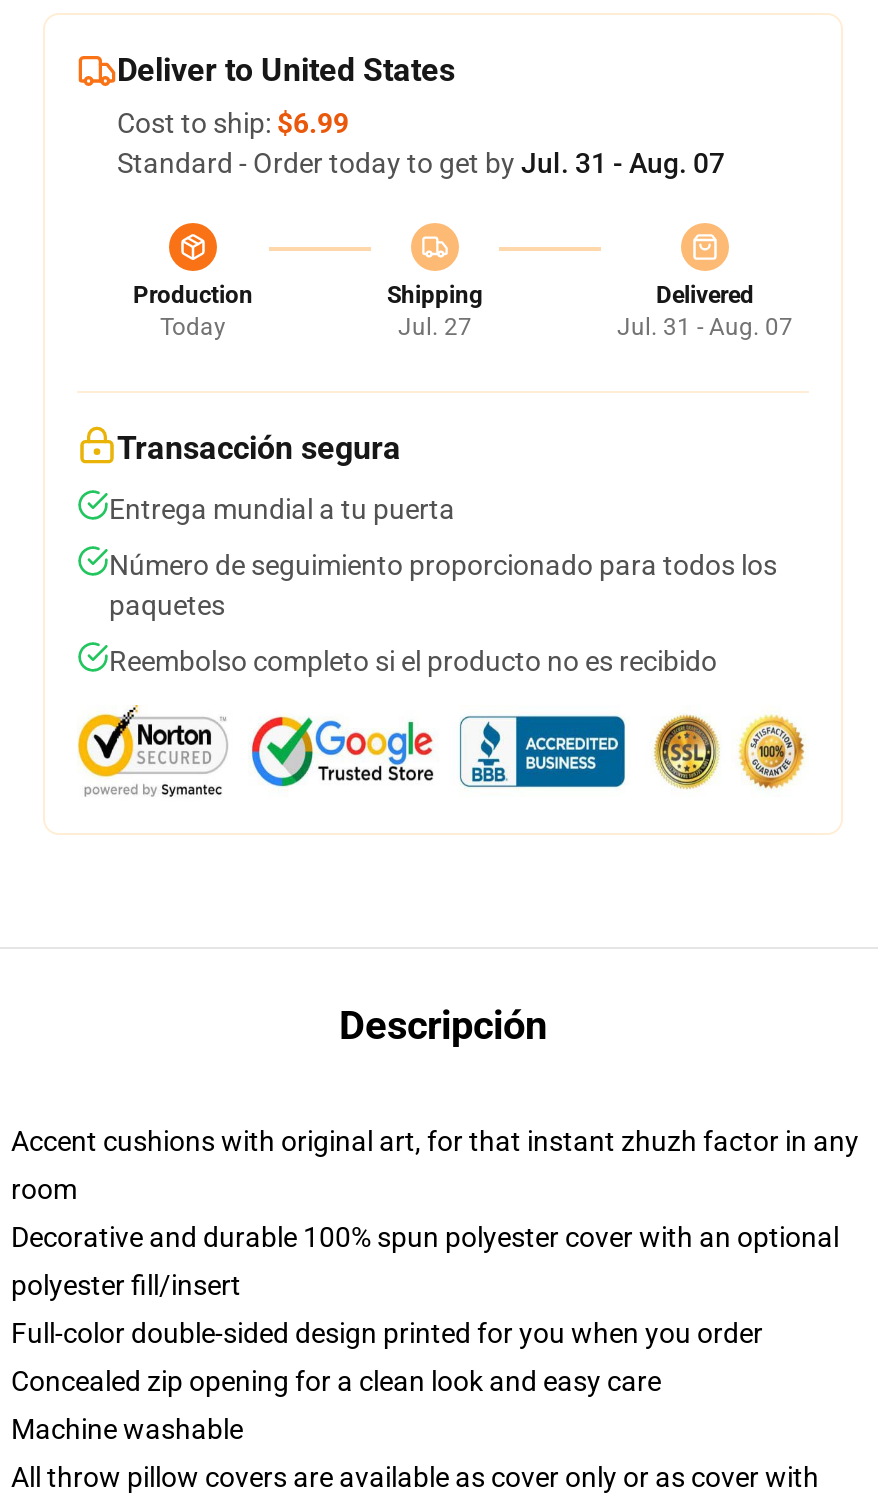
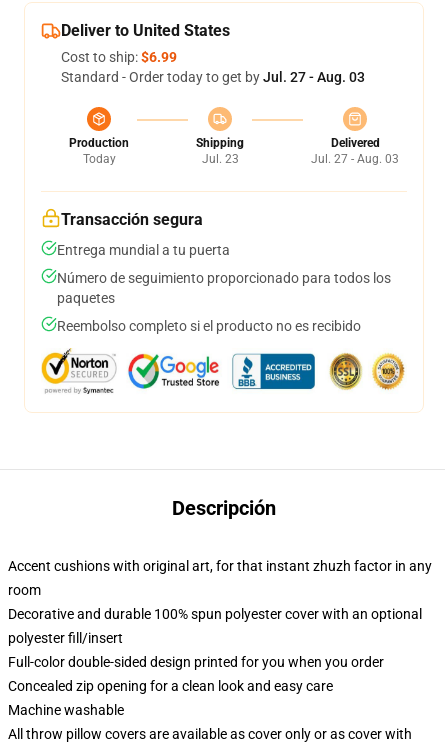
- Standard - Order today to get by Jul. 31 - Aug. 07
+ Standard - Order today to get by Jul. 27 - Aug. 03

- Jul. 27
+ Jul. 23

- Jul. 31 - Aug. 07
+ Jul. 27 - Aug. 03
